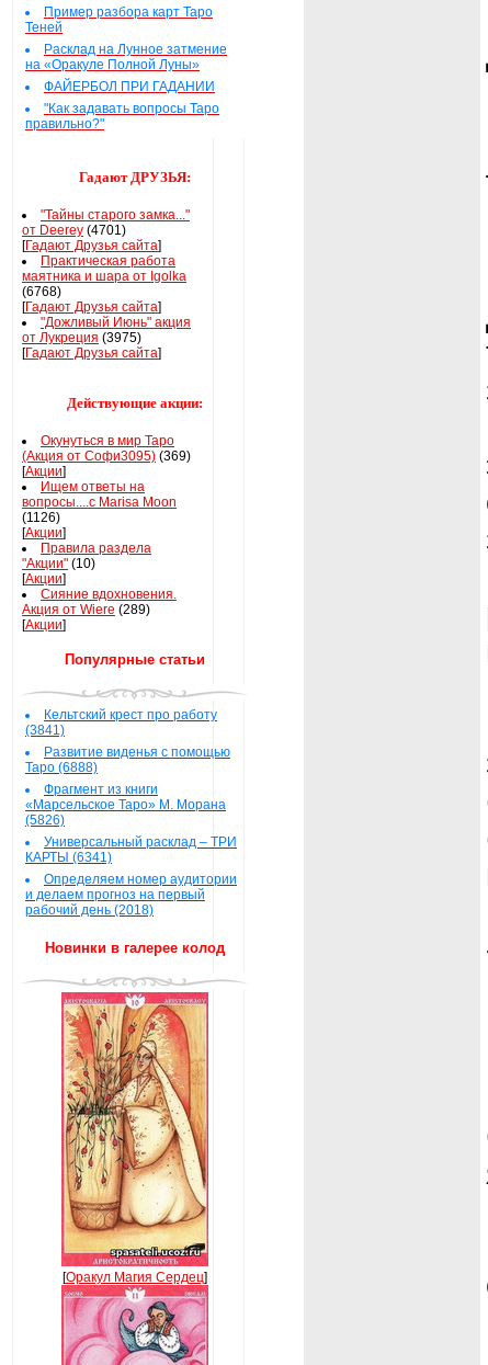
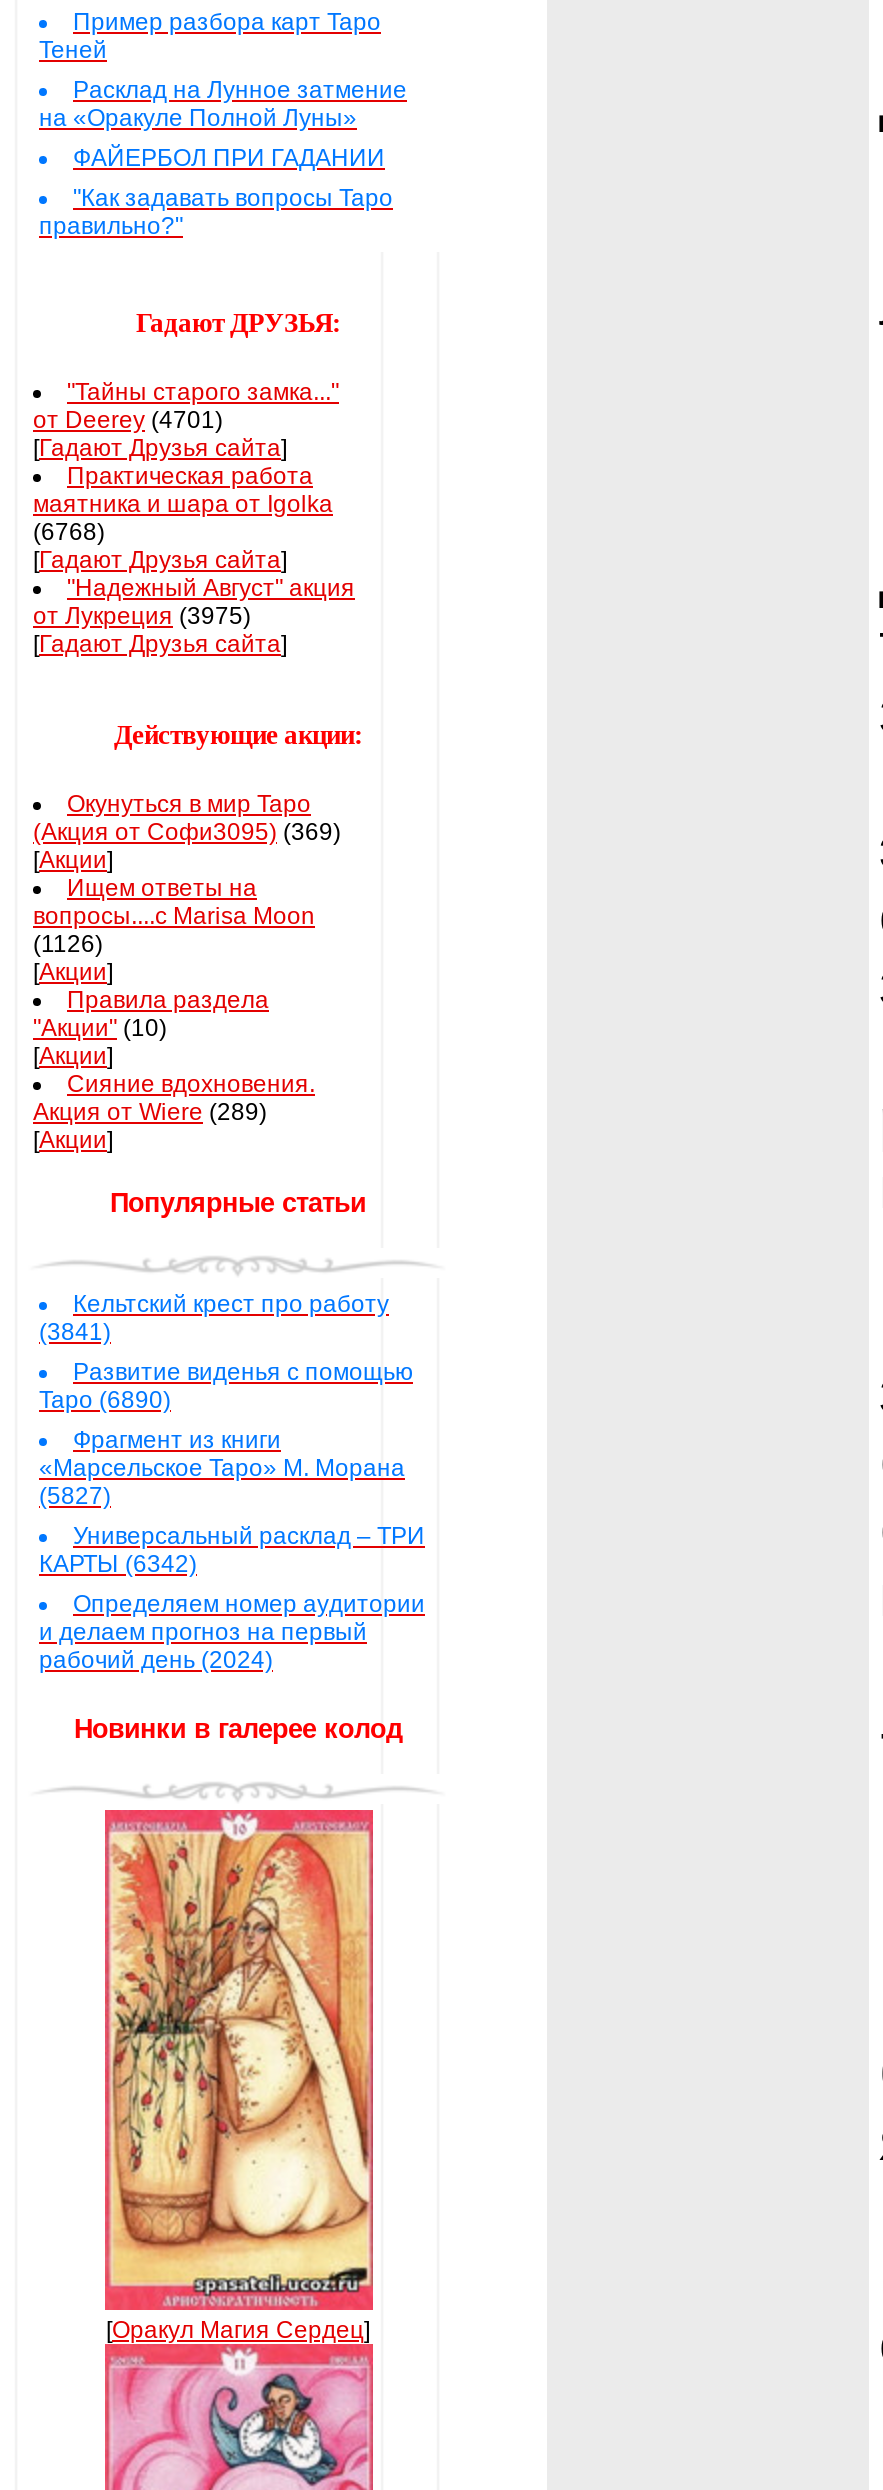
- "Дожливый Июнь" акция
+ "Надежный Август" акция

- Таро (6888)
+ Таро (6890)

- (5826)
+ (5827)

- КАРТЫ (6341)
+ КАРТЫ (6342)

- рабочий день (2018)
+ рабочий день (2024)
